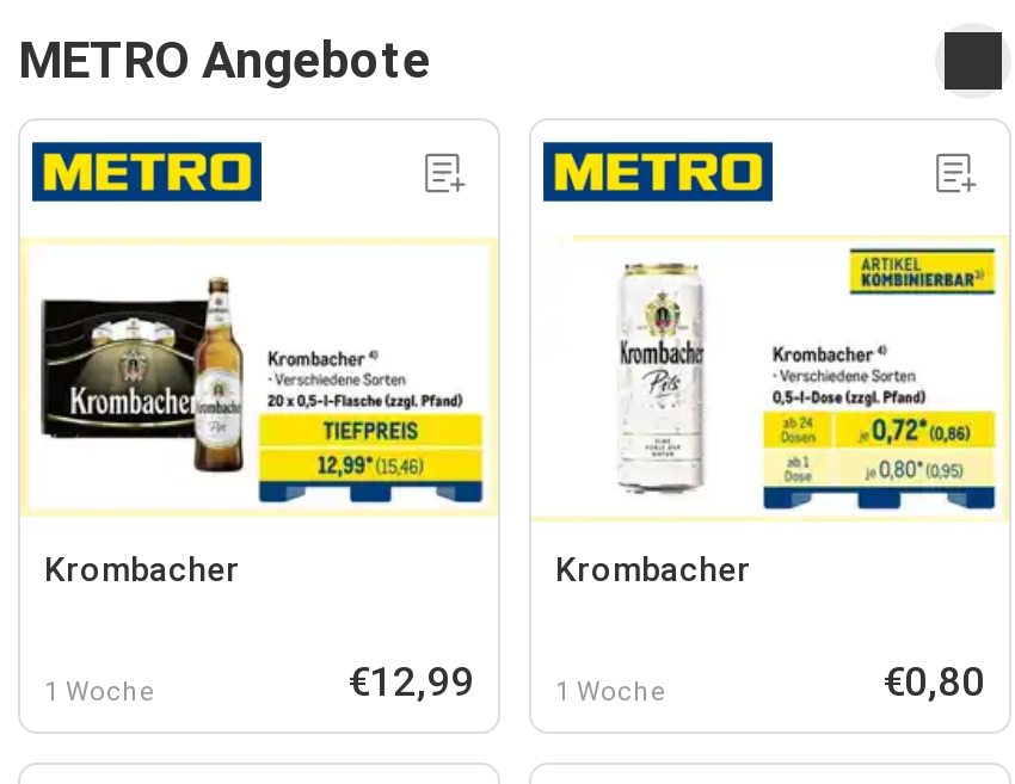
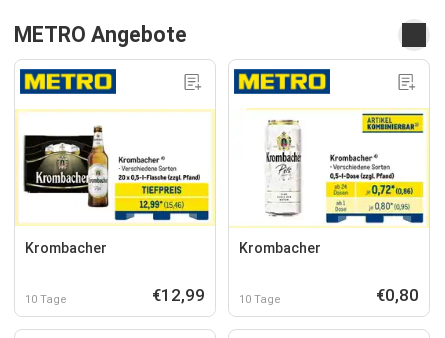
- 1 Woche
+ 10 Tage

- 1 Woche
+ 10 Tage
